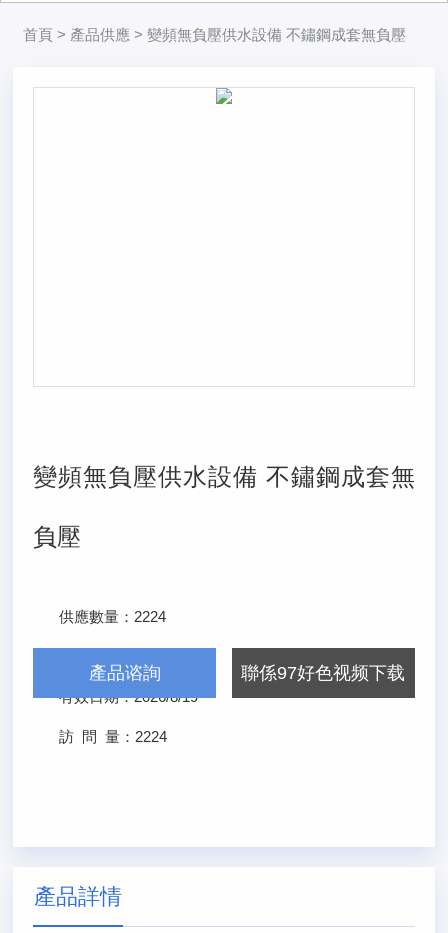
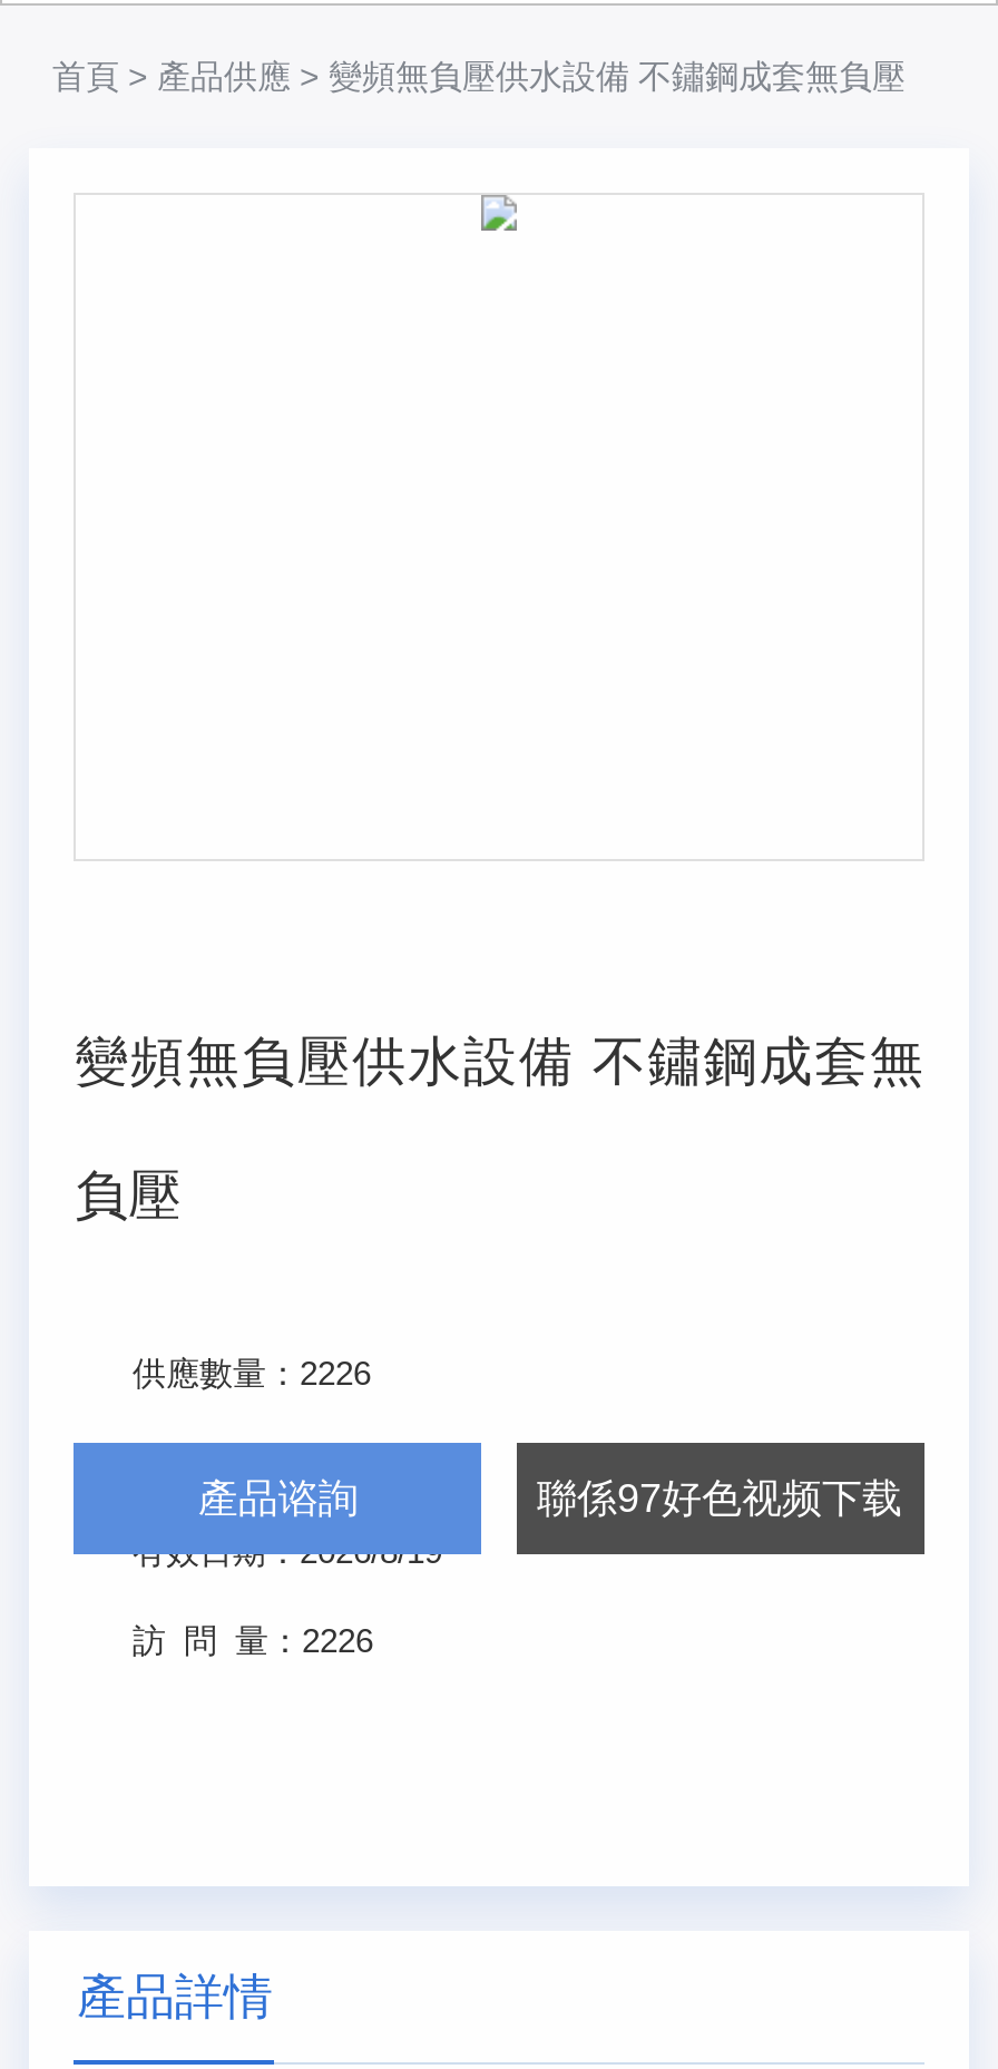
- 供應數量：2224
+ 供應數量：2226

- 訪 問 量：2224
+ 訪 問 量：2226
